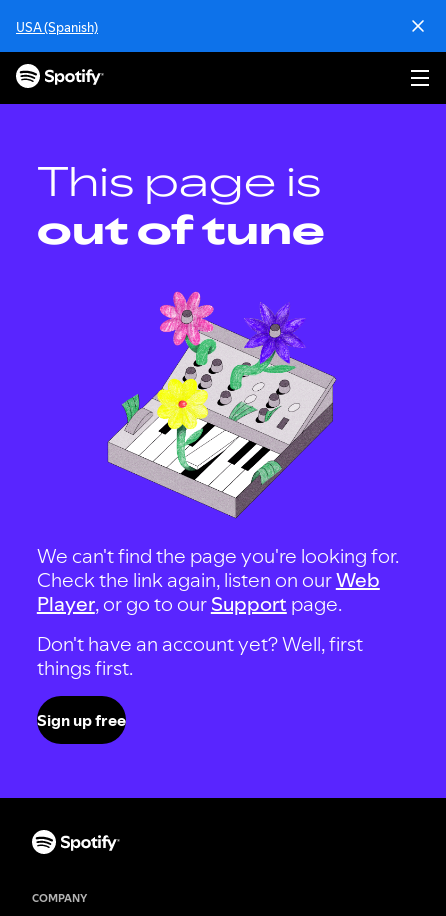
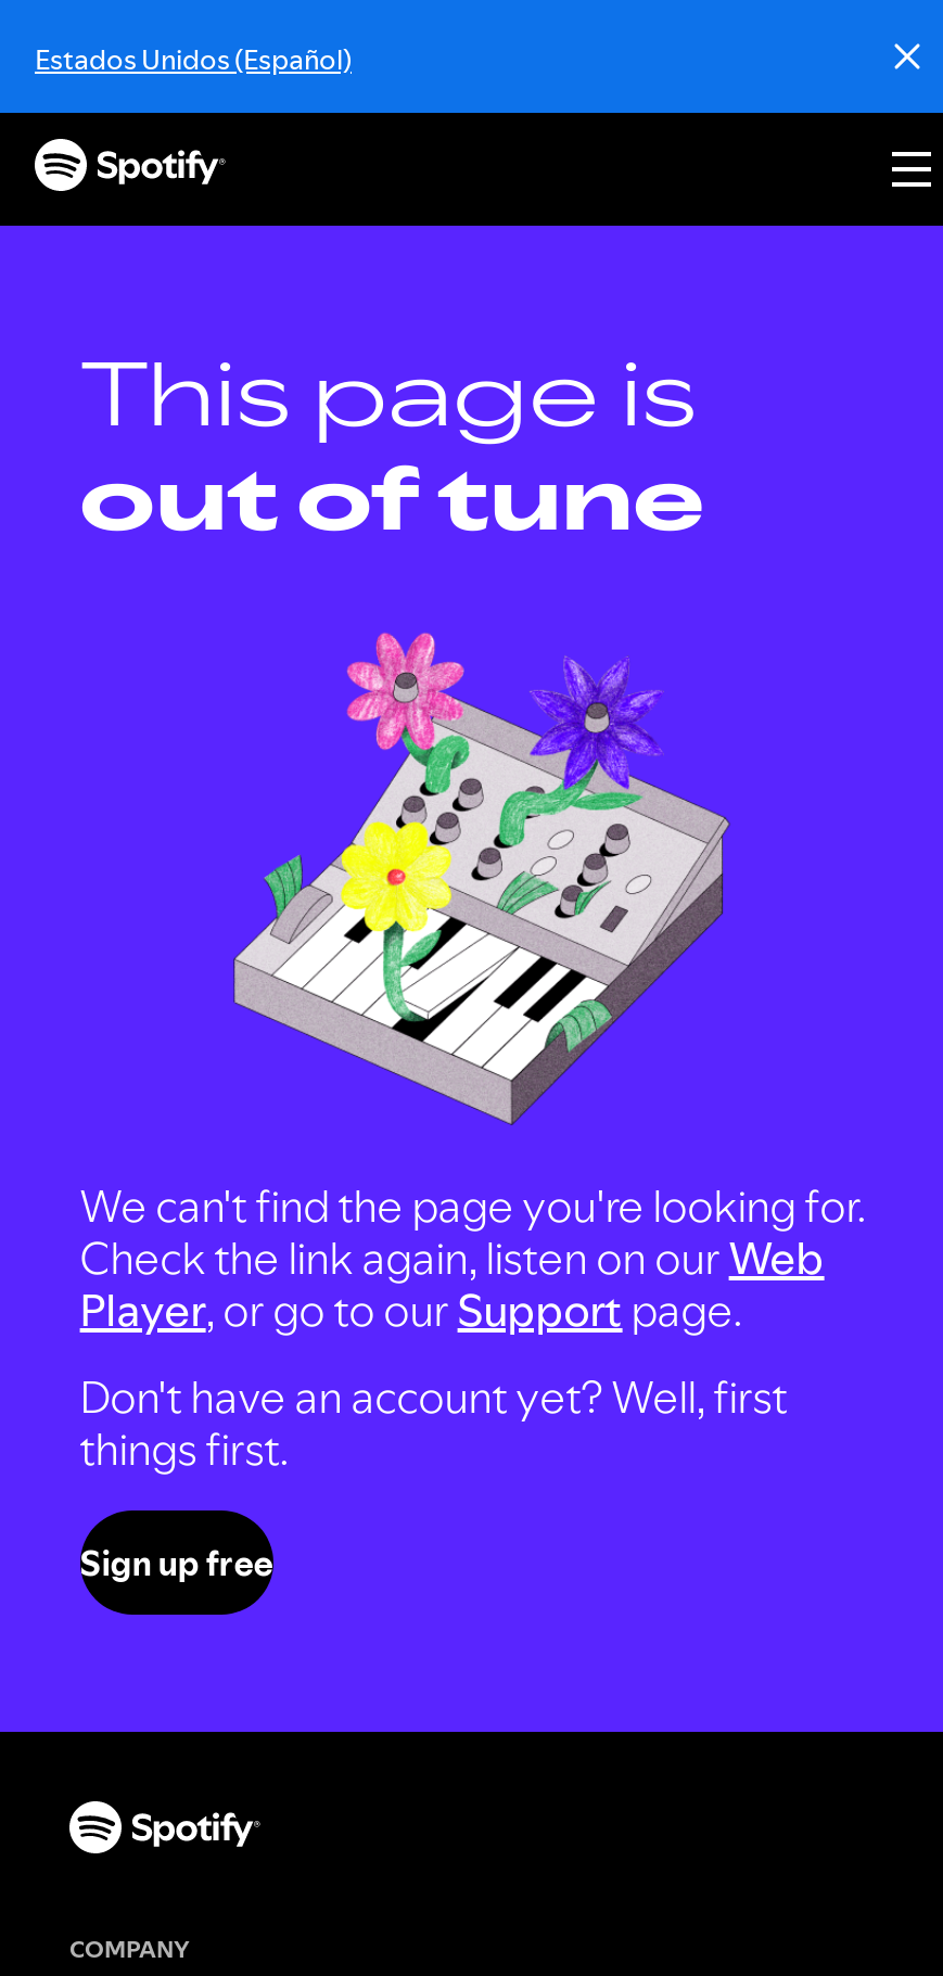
- USA (Spanish)
+ Estados Unidos (Español)
